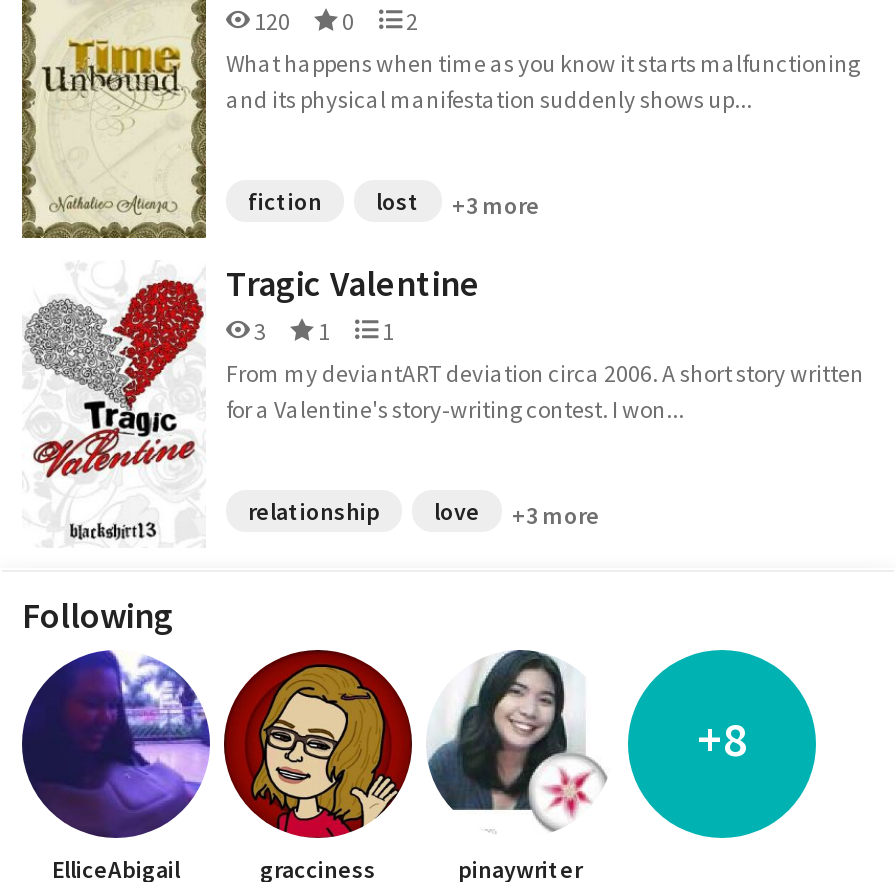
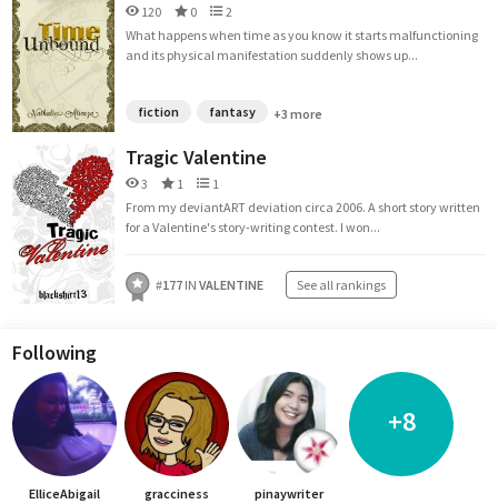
- lost
+ fantasy

- relationship
- love
- +3 more
+ #177 IN VALENTINE
+ See all rankings
